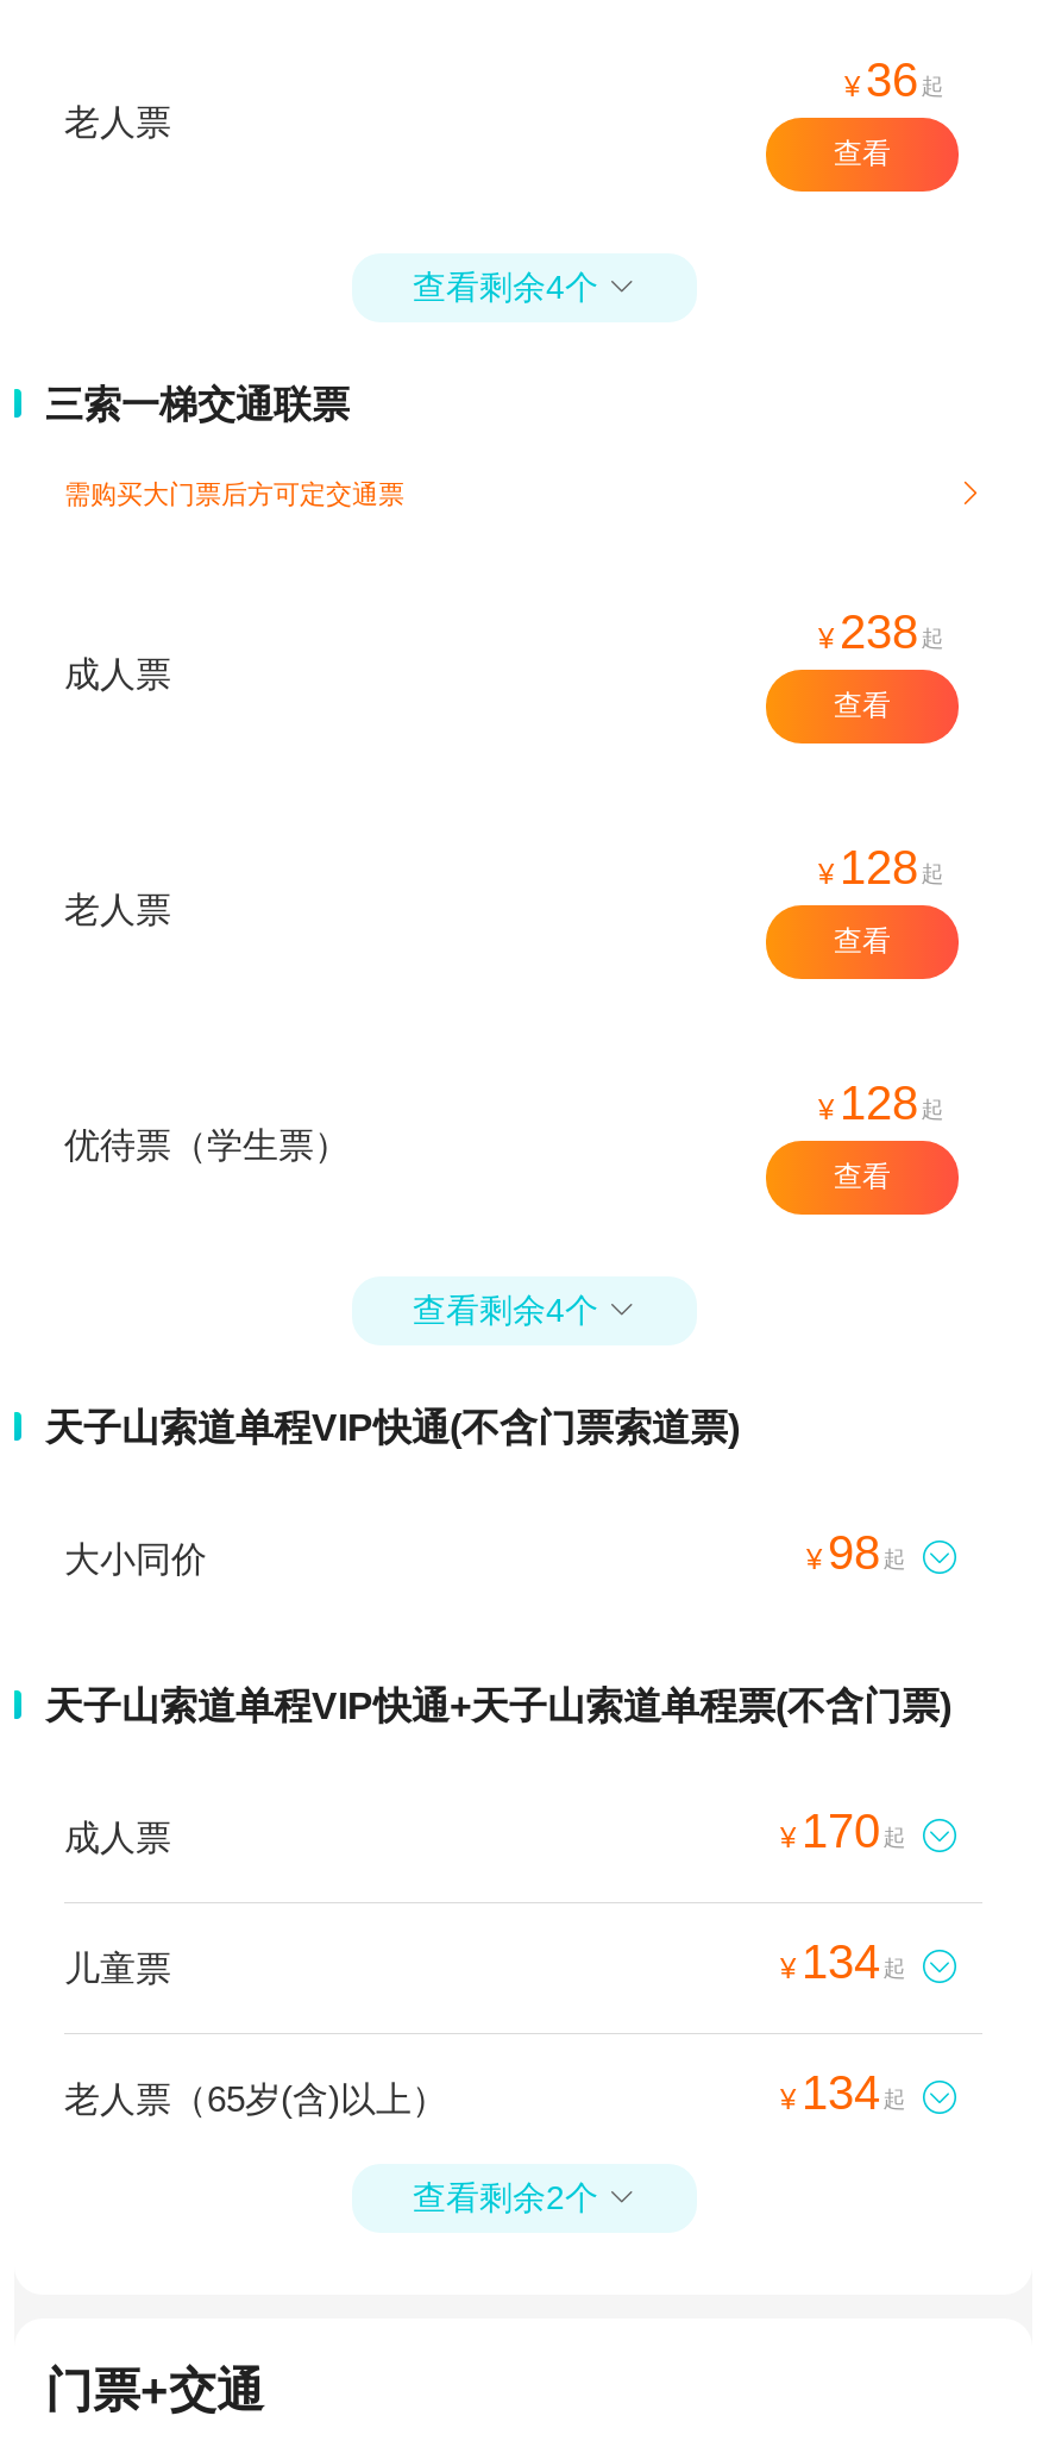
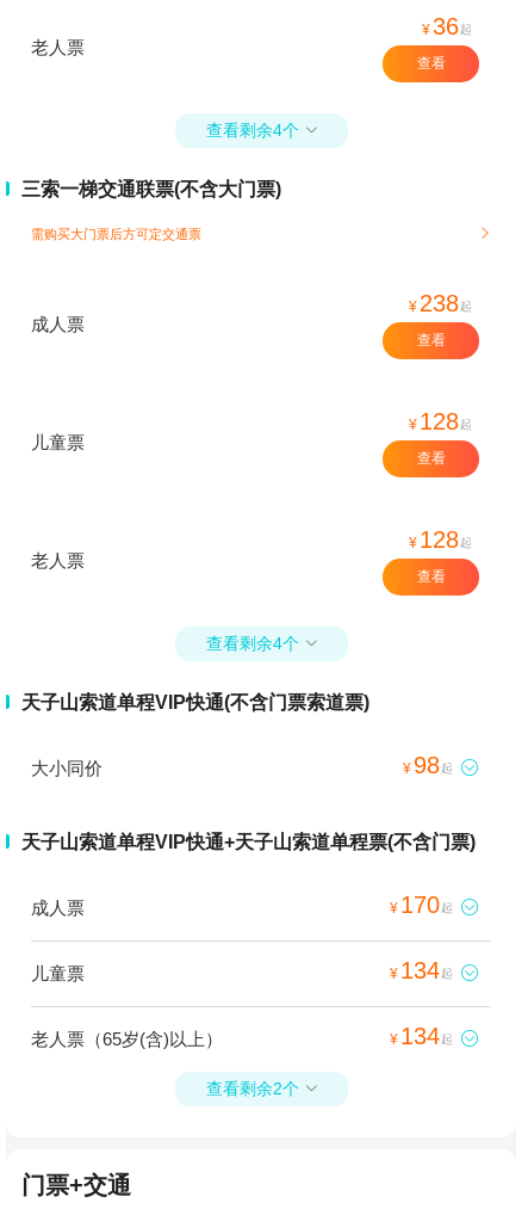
- 三索一梯交通联票
+ 三索一梯交通联票(不含大门票)

- 老人票
+ 儿童票

- 优待票（学生票）
+ 老人票
